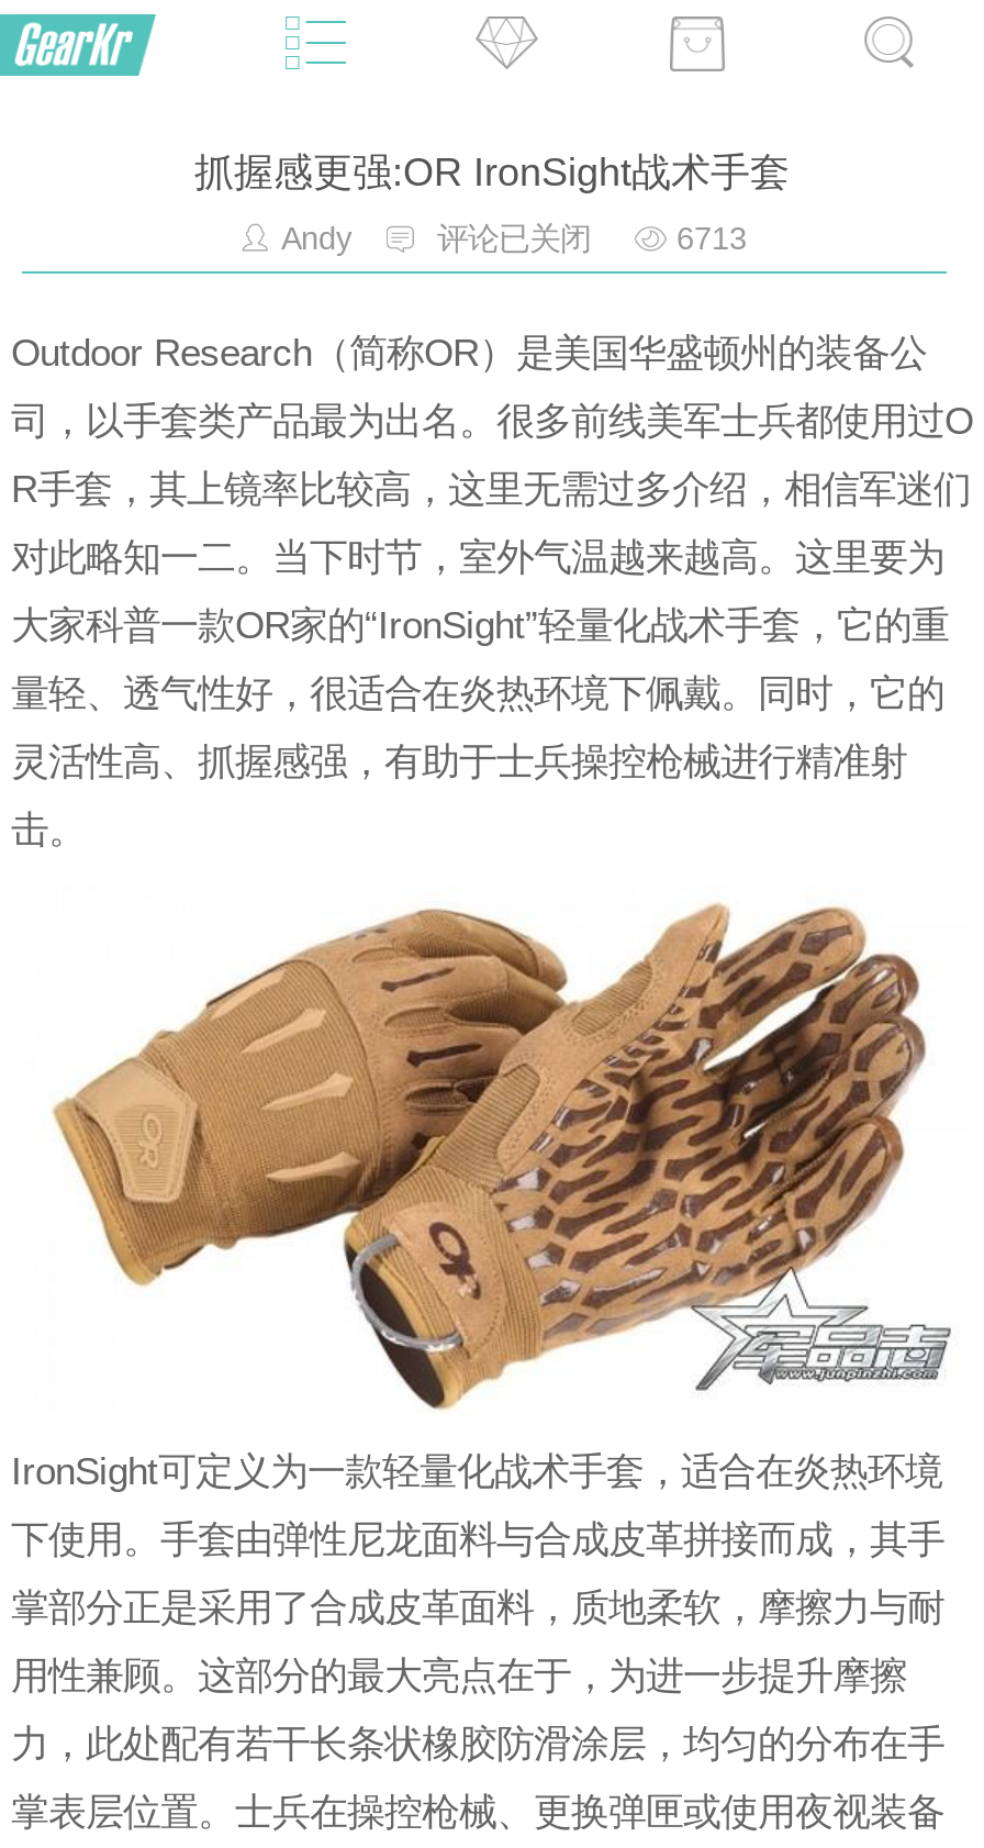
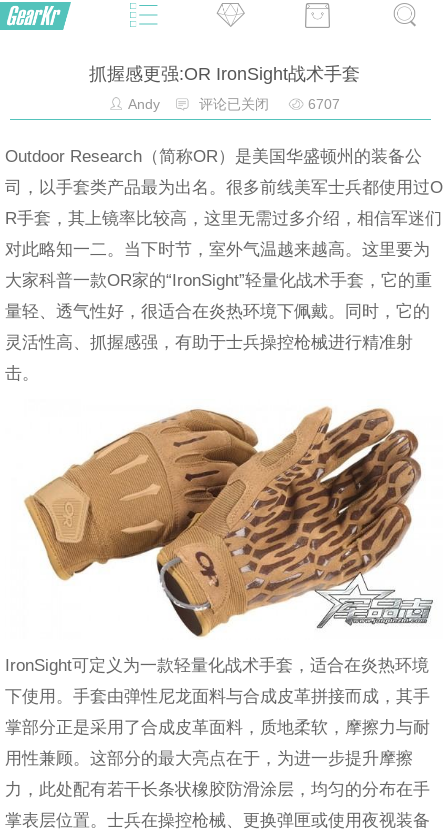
- 6713
+ 6707
